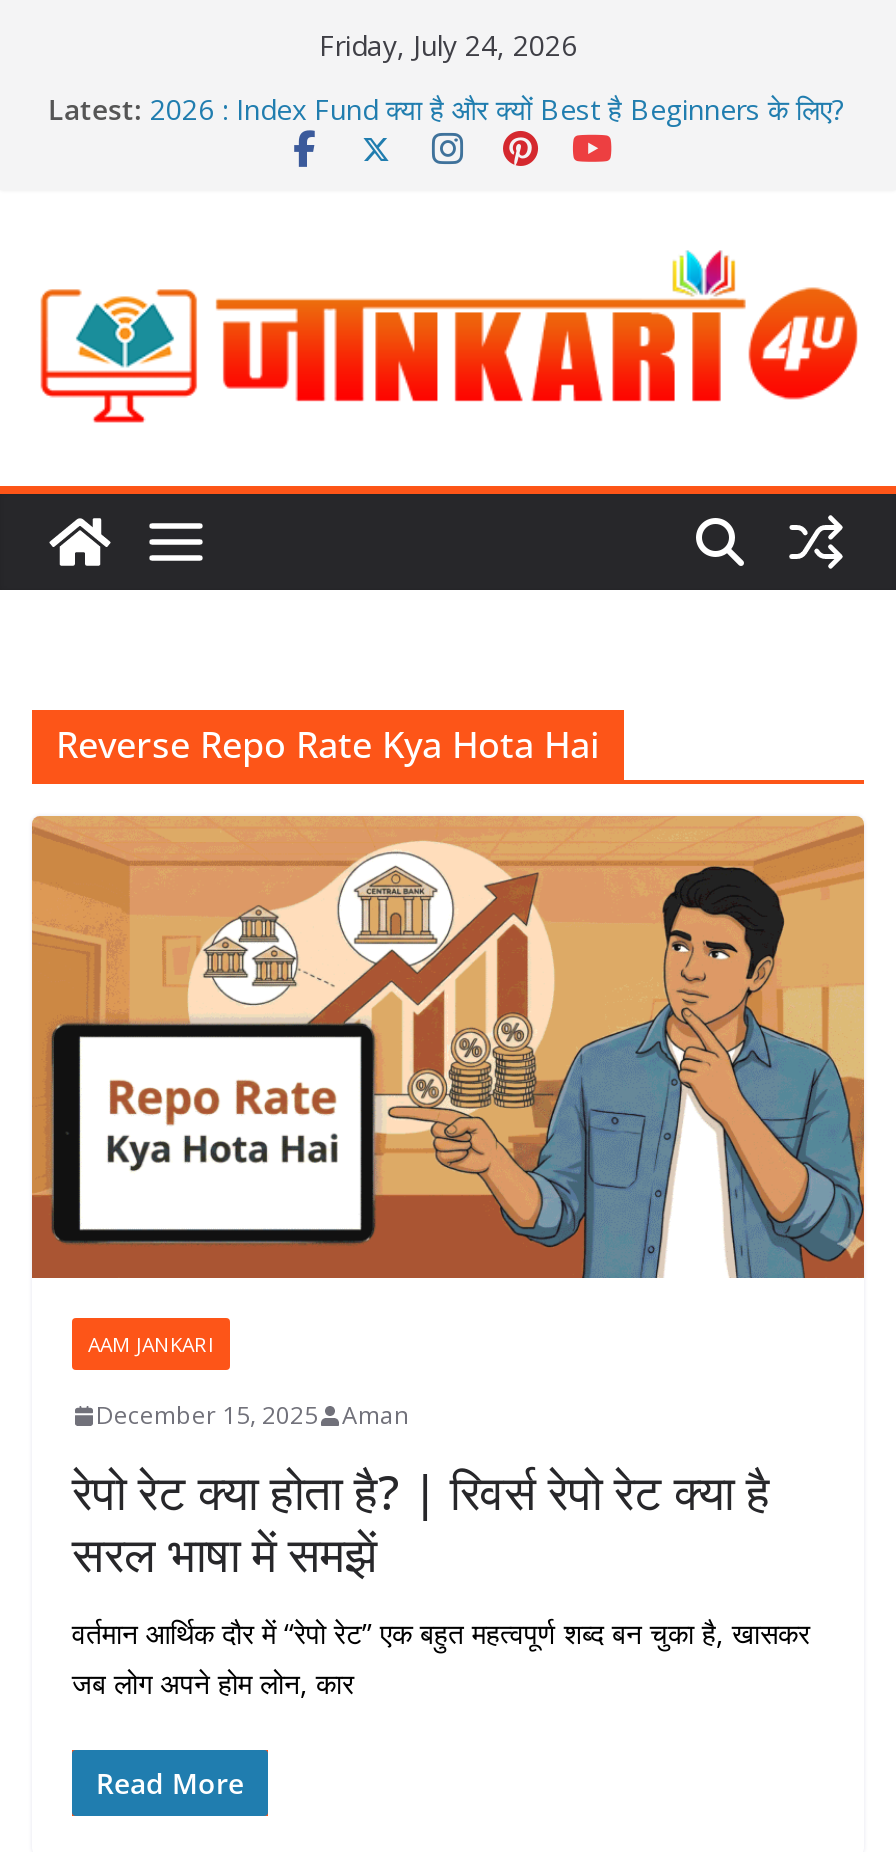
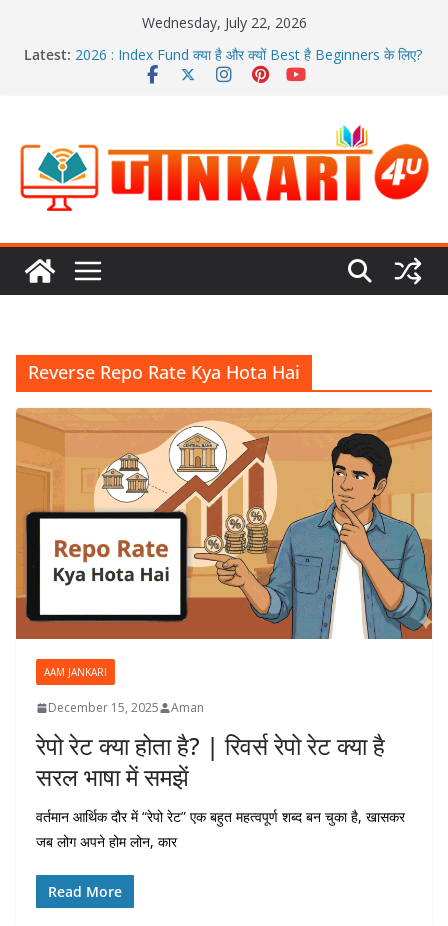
- Friday, July 24, 2026
+ Wednesday, July 22, 2026
